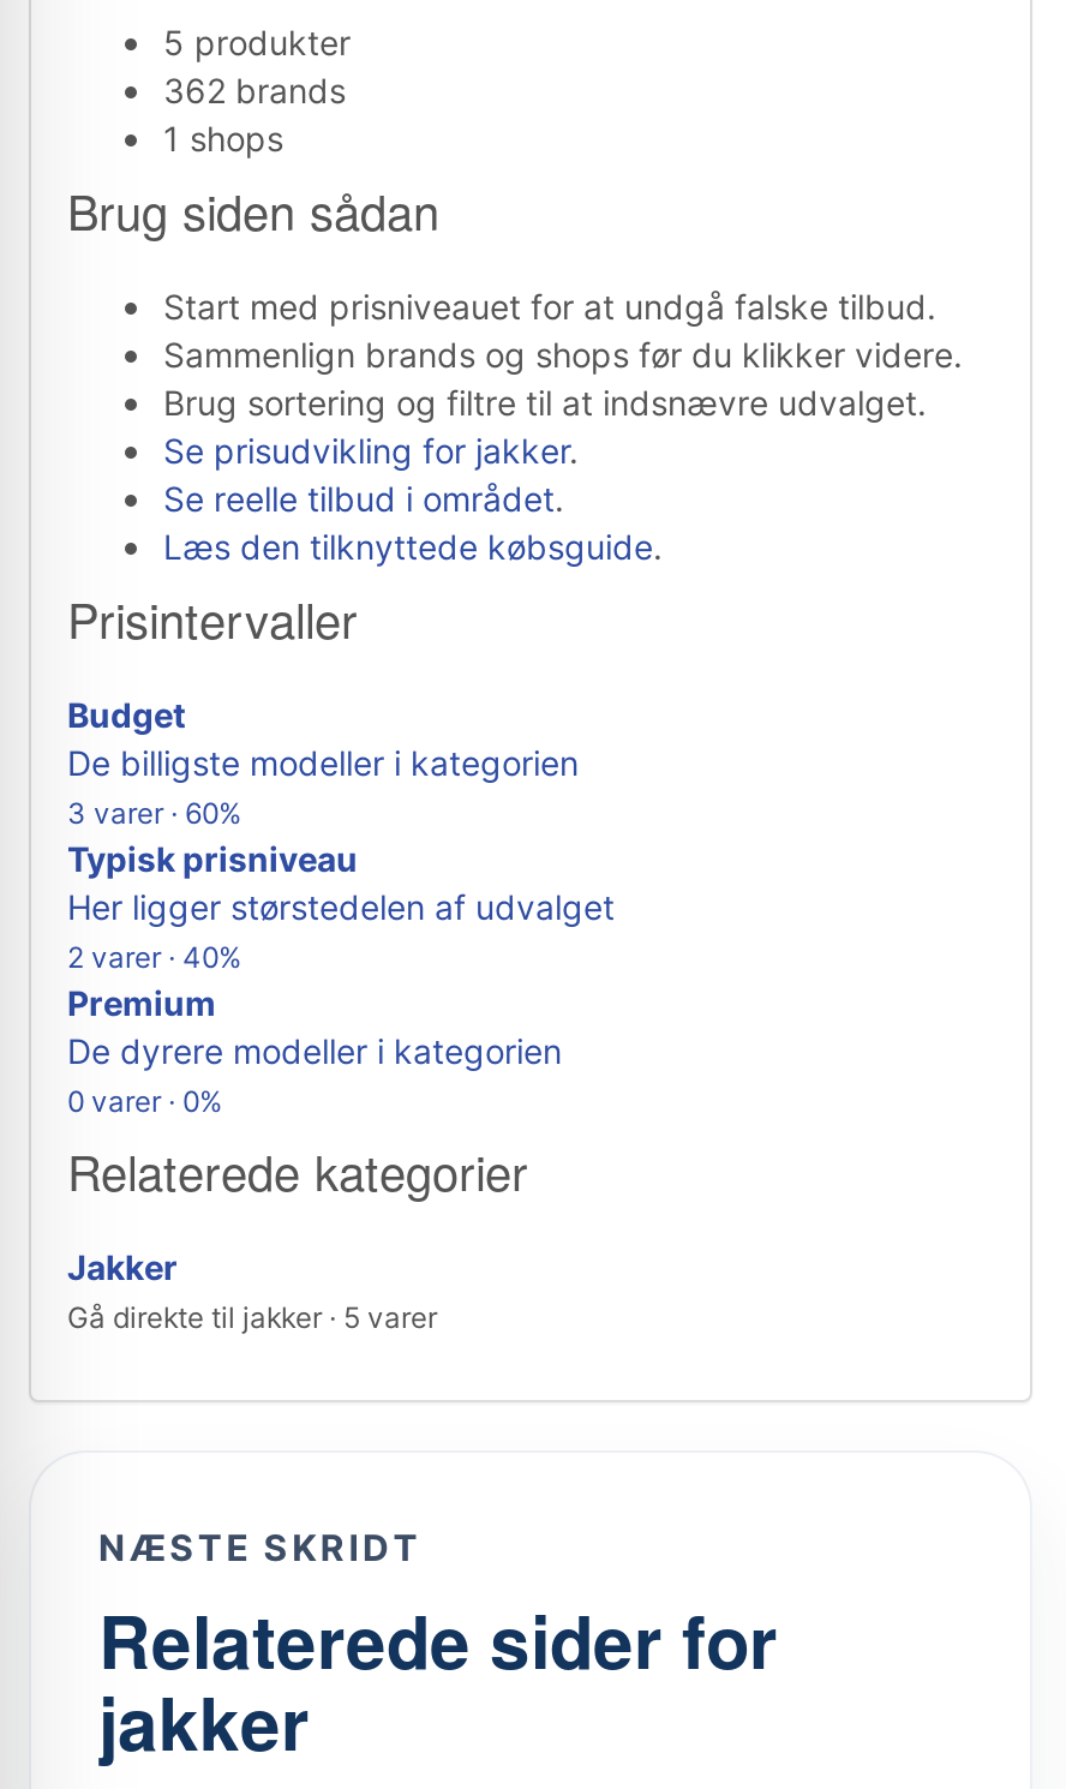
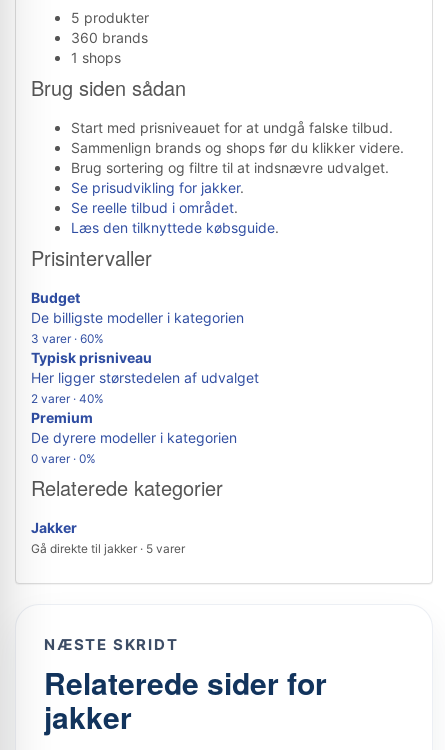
- 362 brands
+ 360 brands
